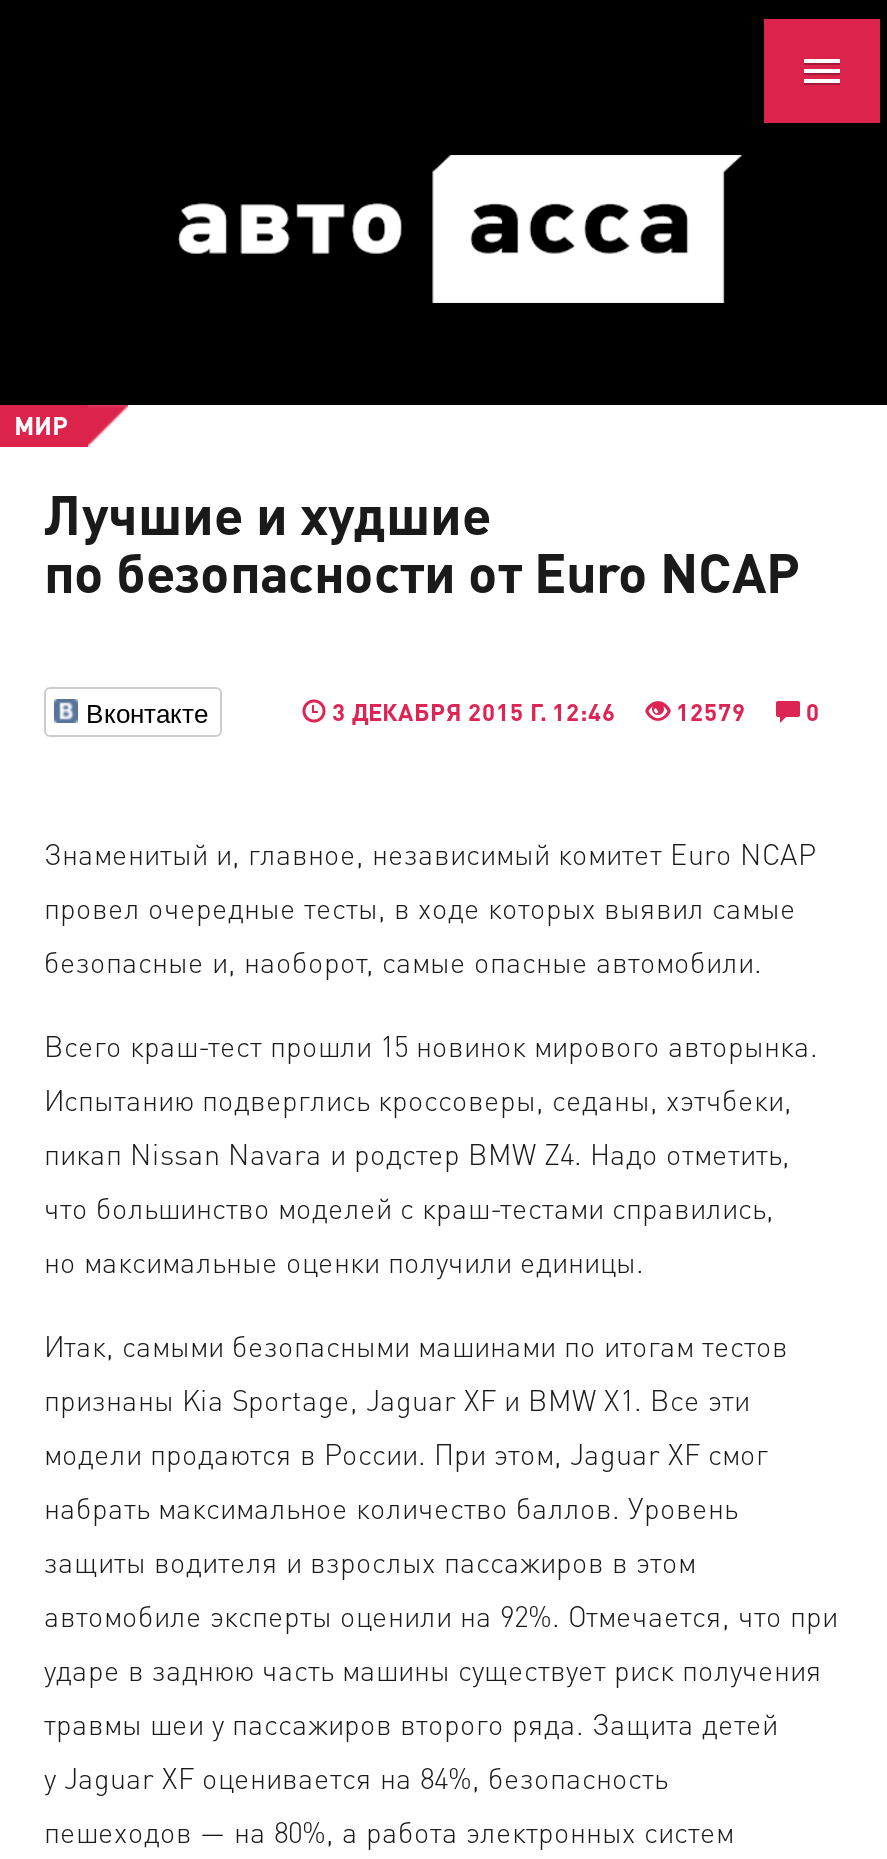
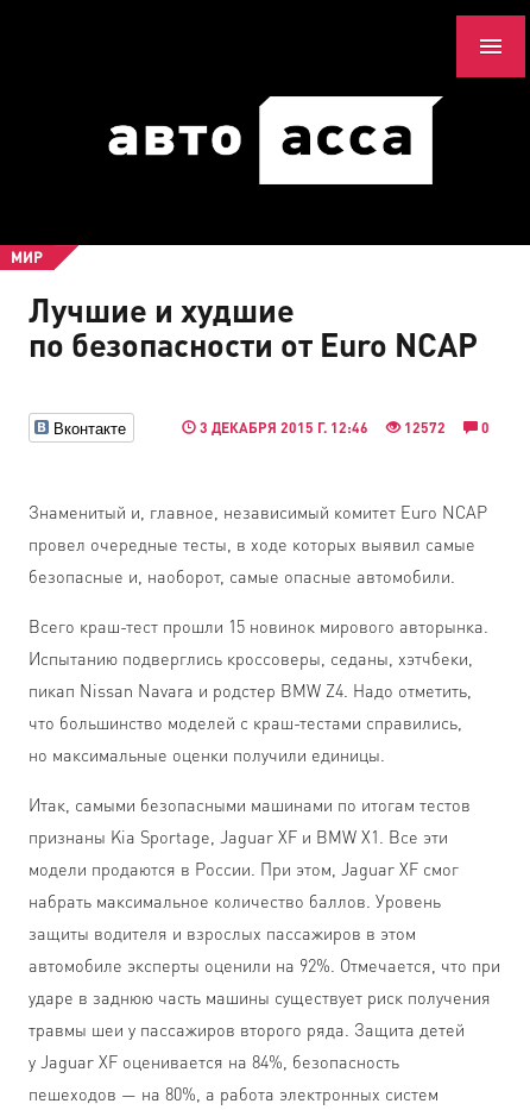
- 3 ДЕКАБРЯ 2015 Г. 12:46 12579 0
+ 3 ДЕКАБРЯ 2015 Г. 12:46 12572 0
